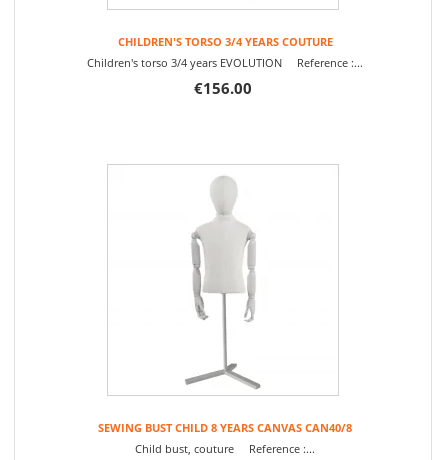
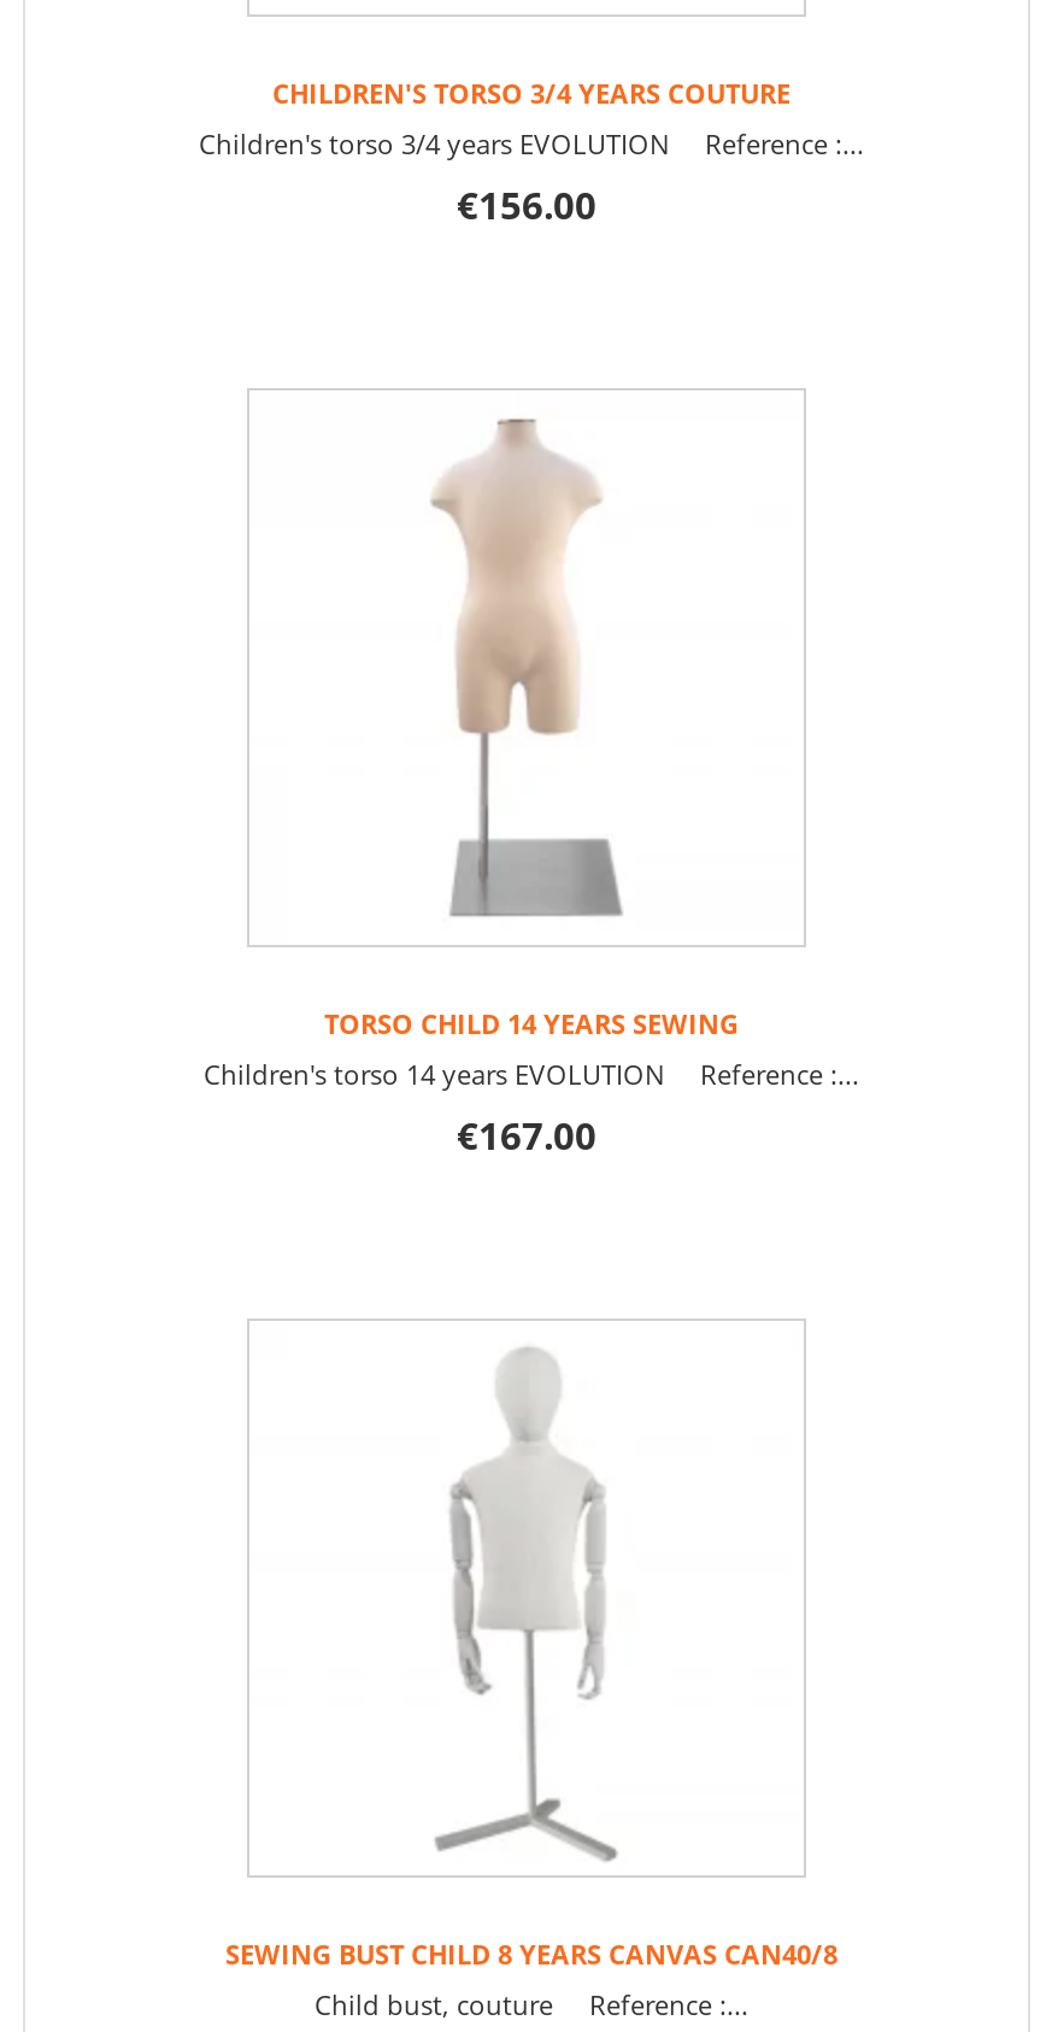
+ [image]
+ TORSO CHILD 14 YEARS SEWING
+ Children's torso 14 years EVOLUTION Reference :...
+ €167.00
